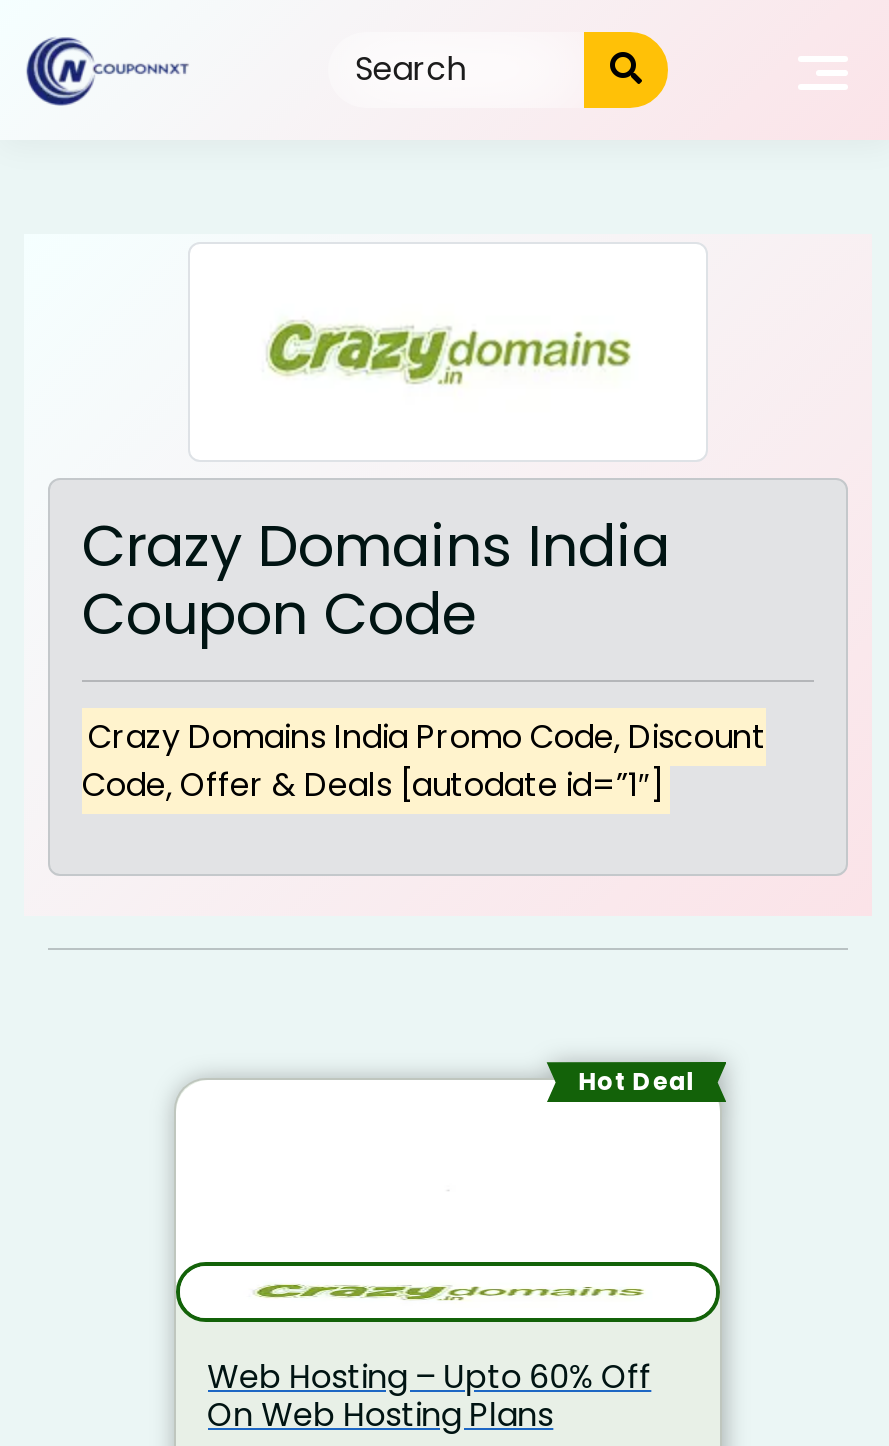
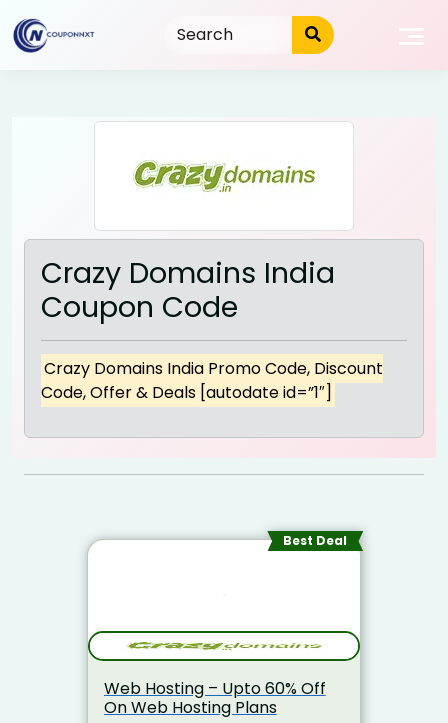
- Hot Deal
+ Best Deal
